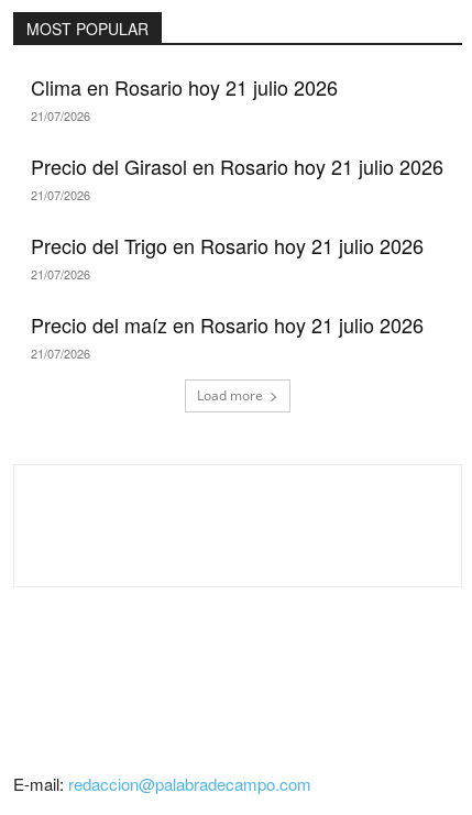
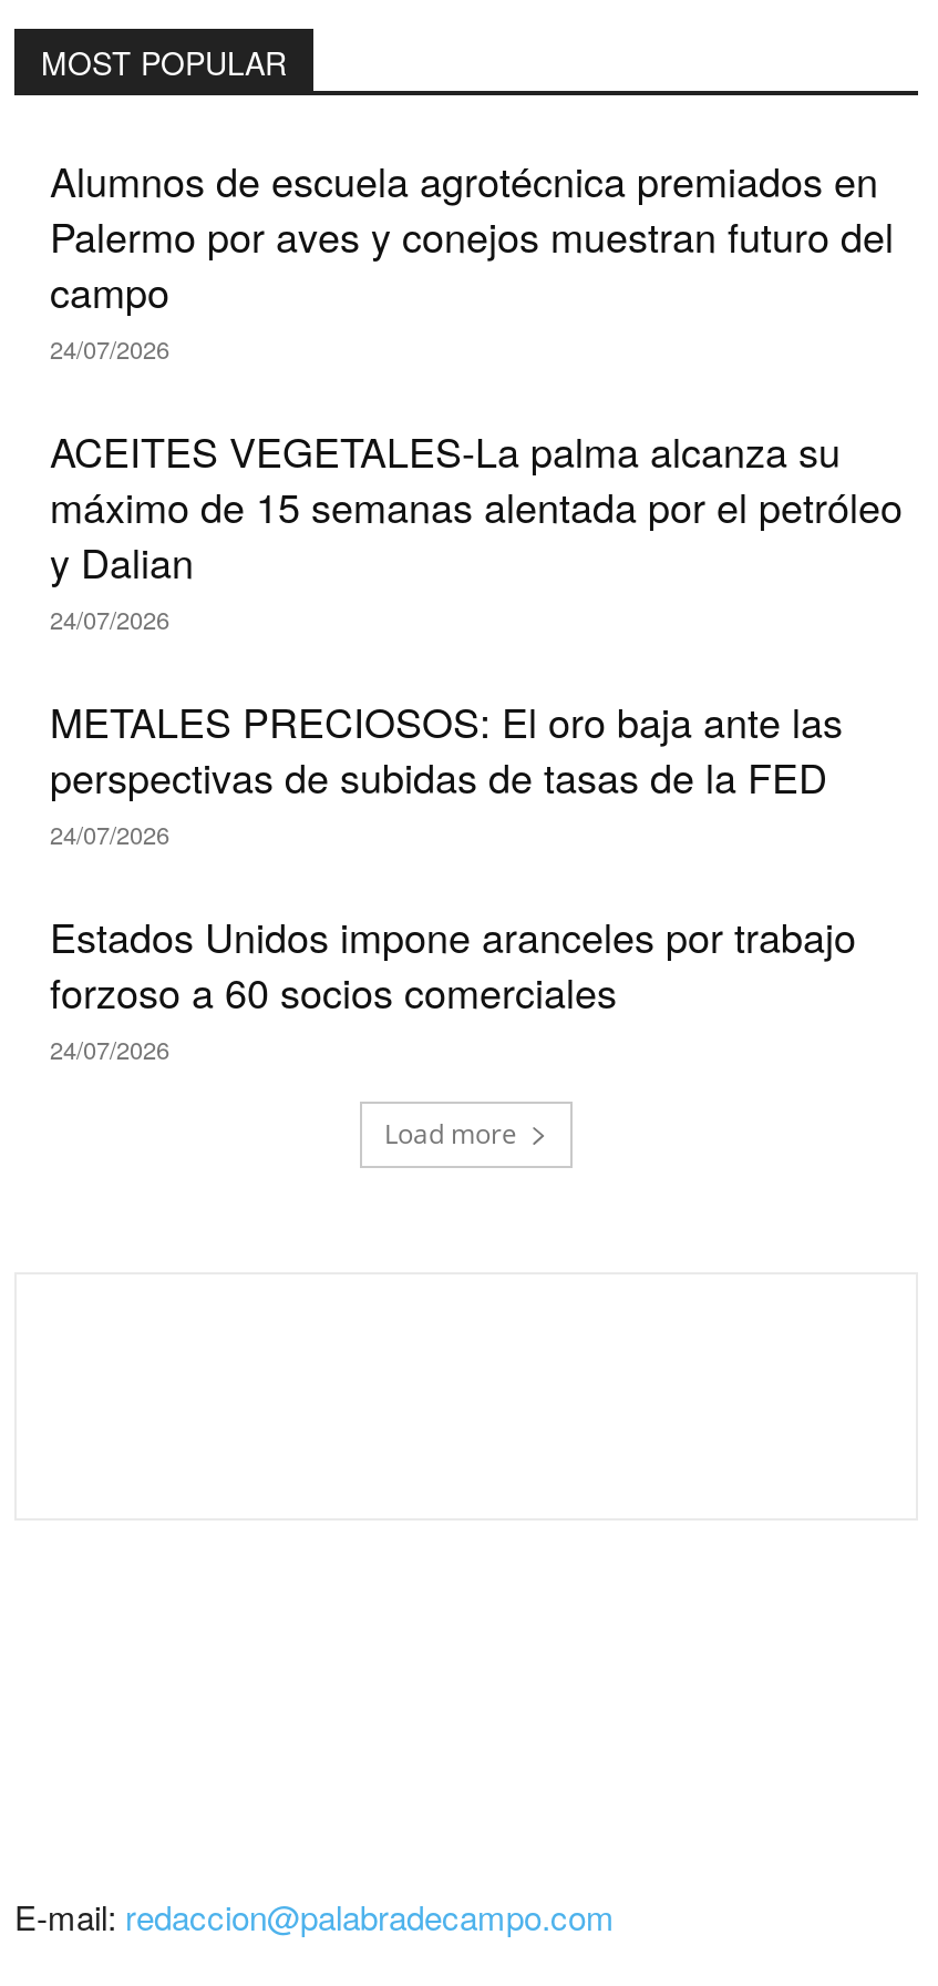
- Clima en Rosario hoy 21 julio 2026
- 21/07/2026
+ Alumnos de escuela agrotécnica premiados en
+ Palermo por aves y conejos muestran futuro del
+ campo
+ 24/07/2026

- Precio del Girasol en Rosario hoy 21 julio 2026
- 21/07/2026
+ ACEITES VEGETALES-La palma alcanza su
+ máximo de 15 semanas alentada por el petróleo
+ y Dalian
+ 24/07/2026

- Precio del Trigo en Rosario hoy 21 julio 2026
- 21/07/2026
+ METALES PRECIOSOS: El oro baja ante las
+ perspectivas de subidas de tasas de la FED
+ 24/07/2026

- Precio del maíz en Rosario hoy 21 julio 2026
- 21/07/2026
+ Estados Unidos impone aranceles por trabajo
+ forzoso a 60 socios comerciales
+ 24/07/2026
